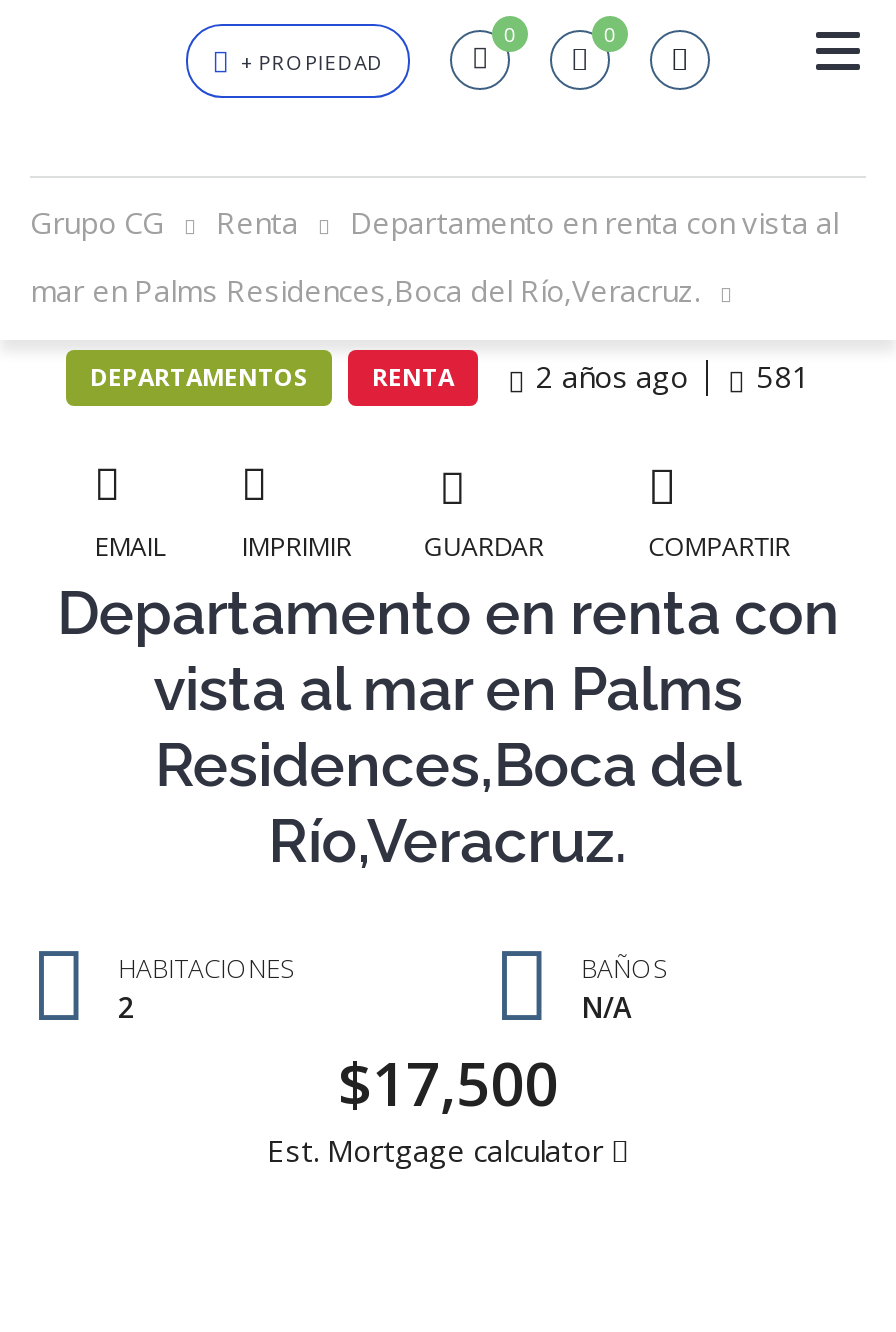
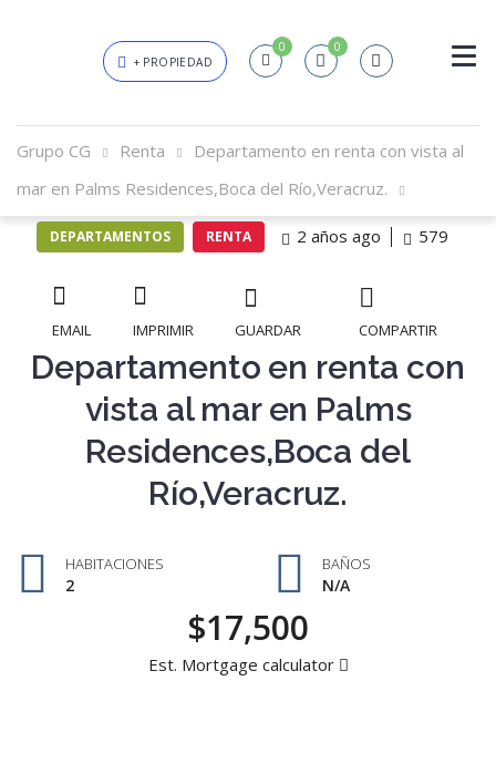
- 2 años ago 581
+ 2 años ago 579
